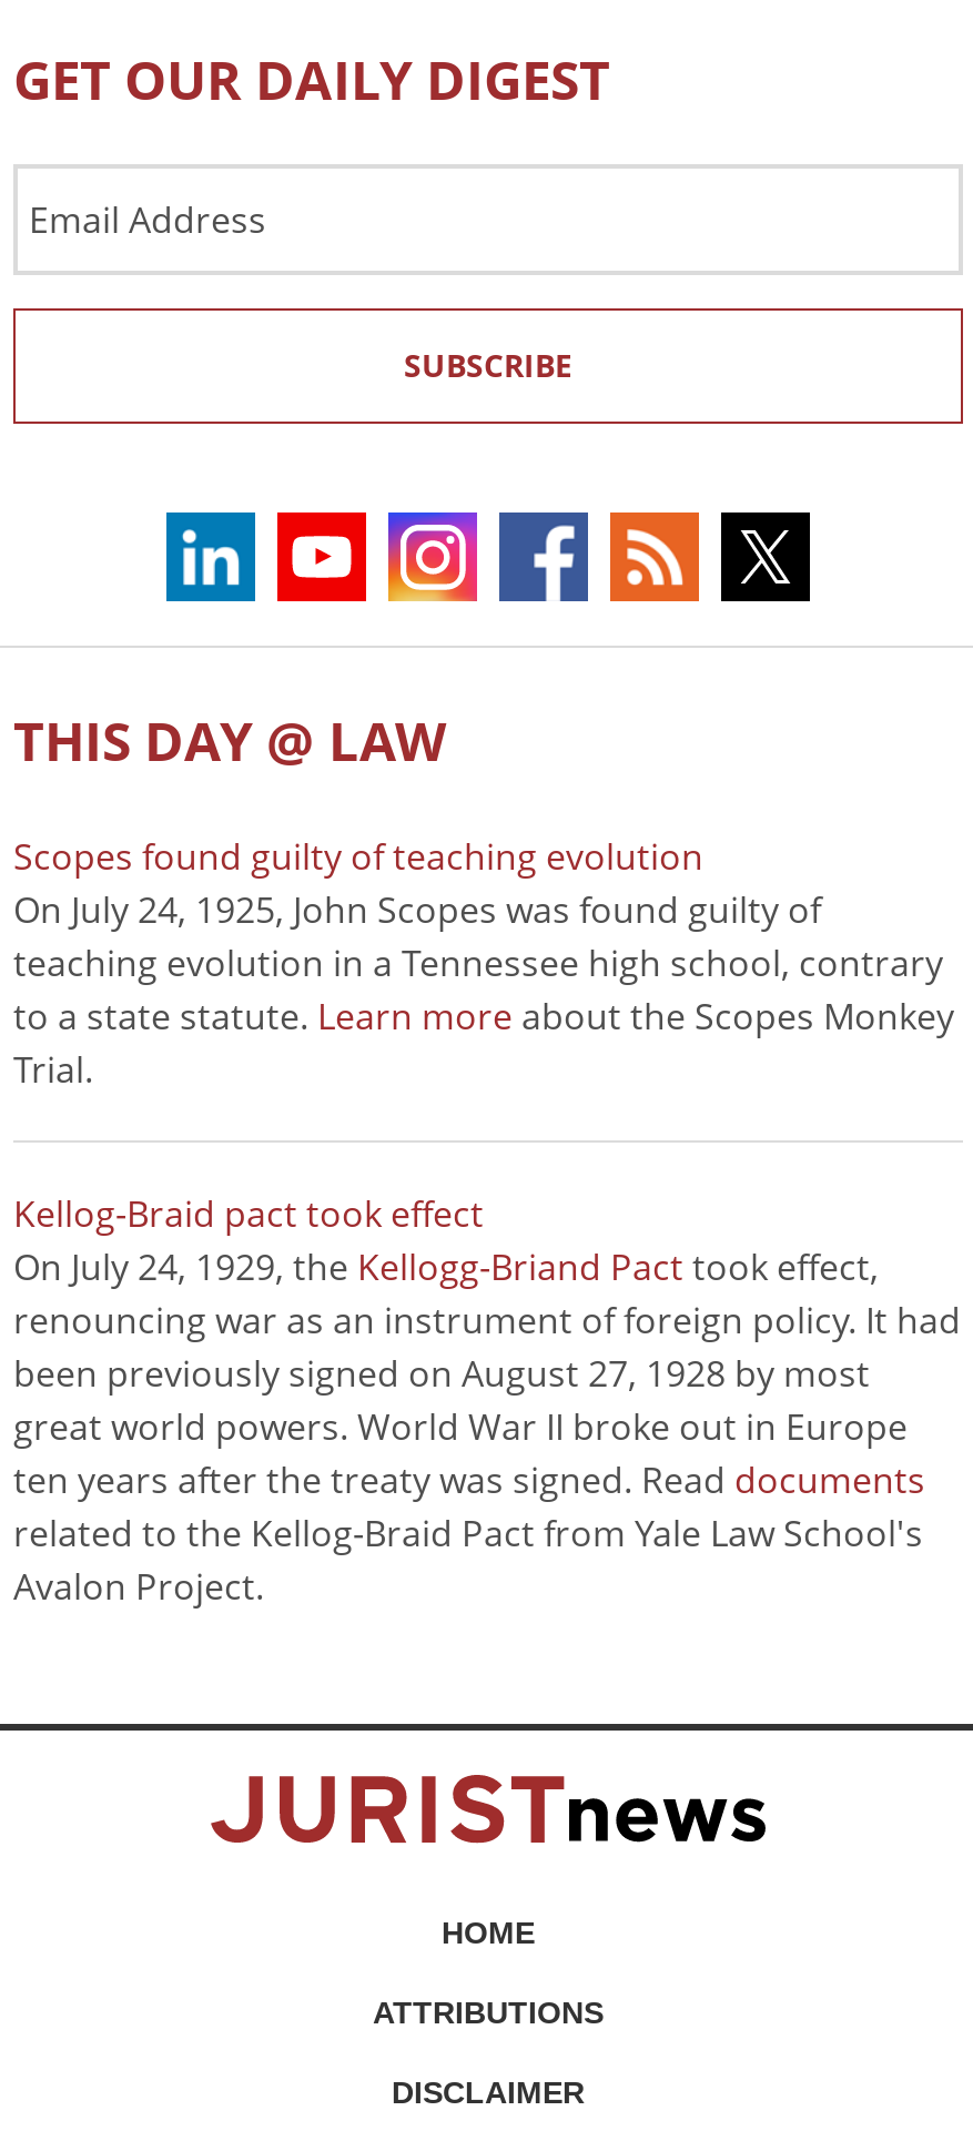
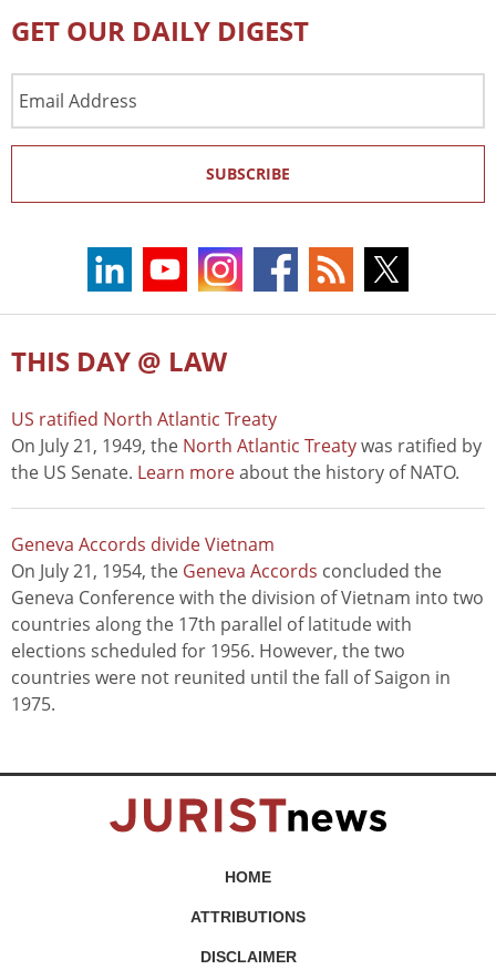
- Scopes found guilty of teaching evolution
- On July 24, 1925, John Scopes was found guilty of
- teaching evolution in a Tennessee high school, contrary
- to a state statute. Learn more about the Scopes Monkey
- Trial.
+ US ratified North Atlantic Treaty
+ On July 21, 1949, the North Atlantic Treaty was ratified by
+ the US Senate. Learn more about the history of NATO.

- Kellog-Braid pact took effect
- On July 24, 1929, the Kellogg-Briand Pact took effect,
- renouncing war as an instrument of foreign policy. It had
- been previously signed on August 27, 1928 by most
- great world powers. World War II broke out in Europe
- ten years after the treaty was signed. Read documents
- related to the Kellog-Braid Pact from Yale Law School's
- Avalon Project.
+ Geneva Accords divide Vietnam
+ On July 21, 1954, the Geneva Accords concluded the
+ Geneva Conference with the division of Vietnam into two
+ countries along the 17th parallel of latitude with
+ elections scheduled for 1956. However, the two
+ countries were not reunited until the fall of Saigon in
+ 1975.
